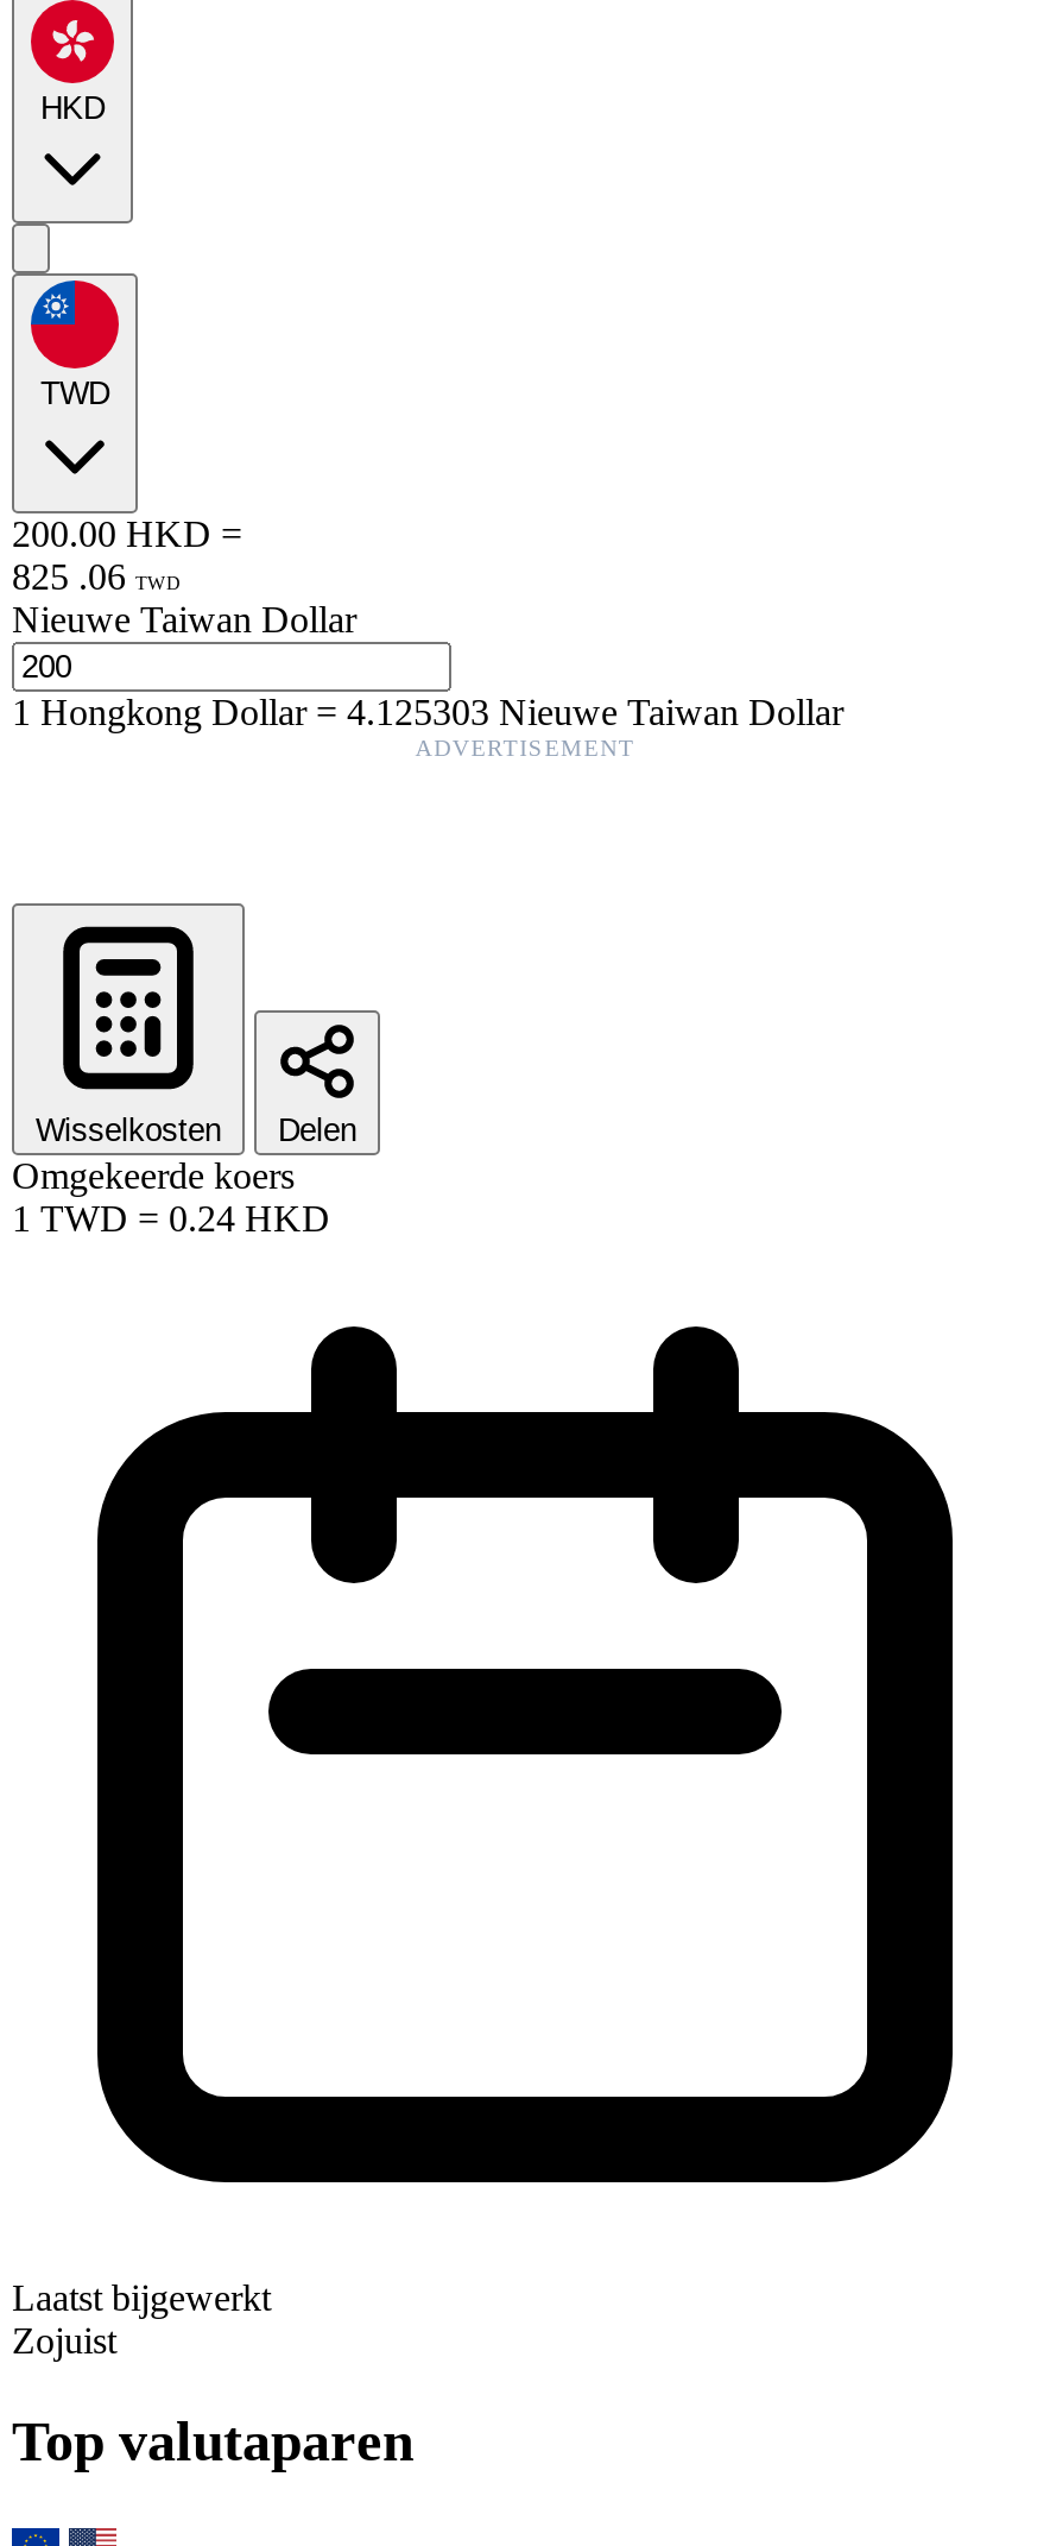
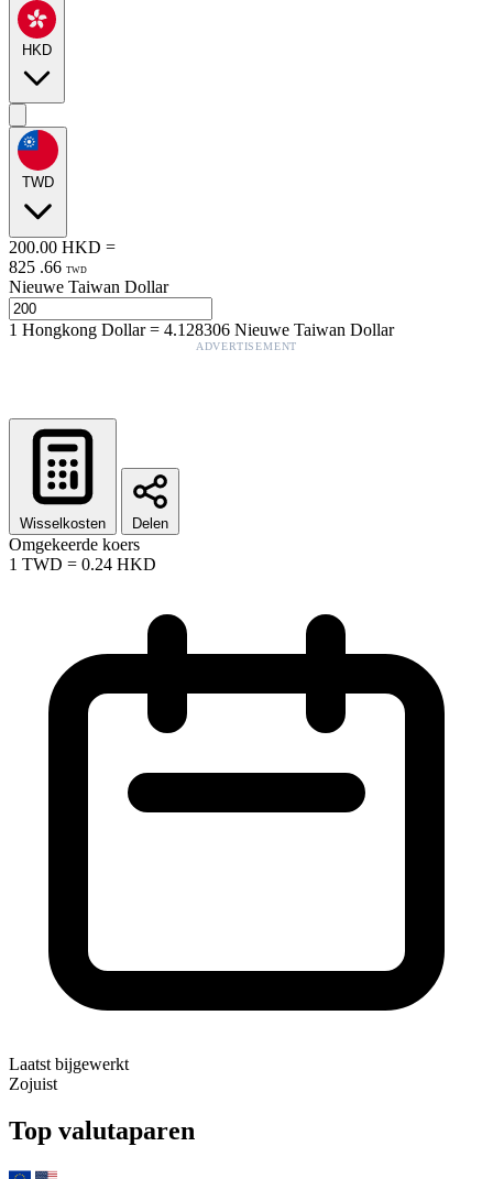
- 825 . 06 TWD
+ 825 . 66 TWD

- 1Hongkong Dollar=4.125303 Nieuwe Taiwan Dollar
+ 1Hongkong Dollar=4.128306 Nieuwe Taiwan Dollar
